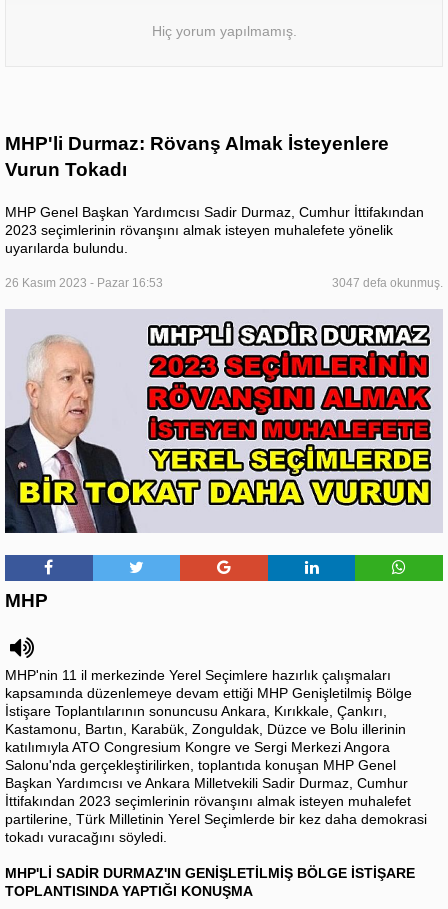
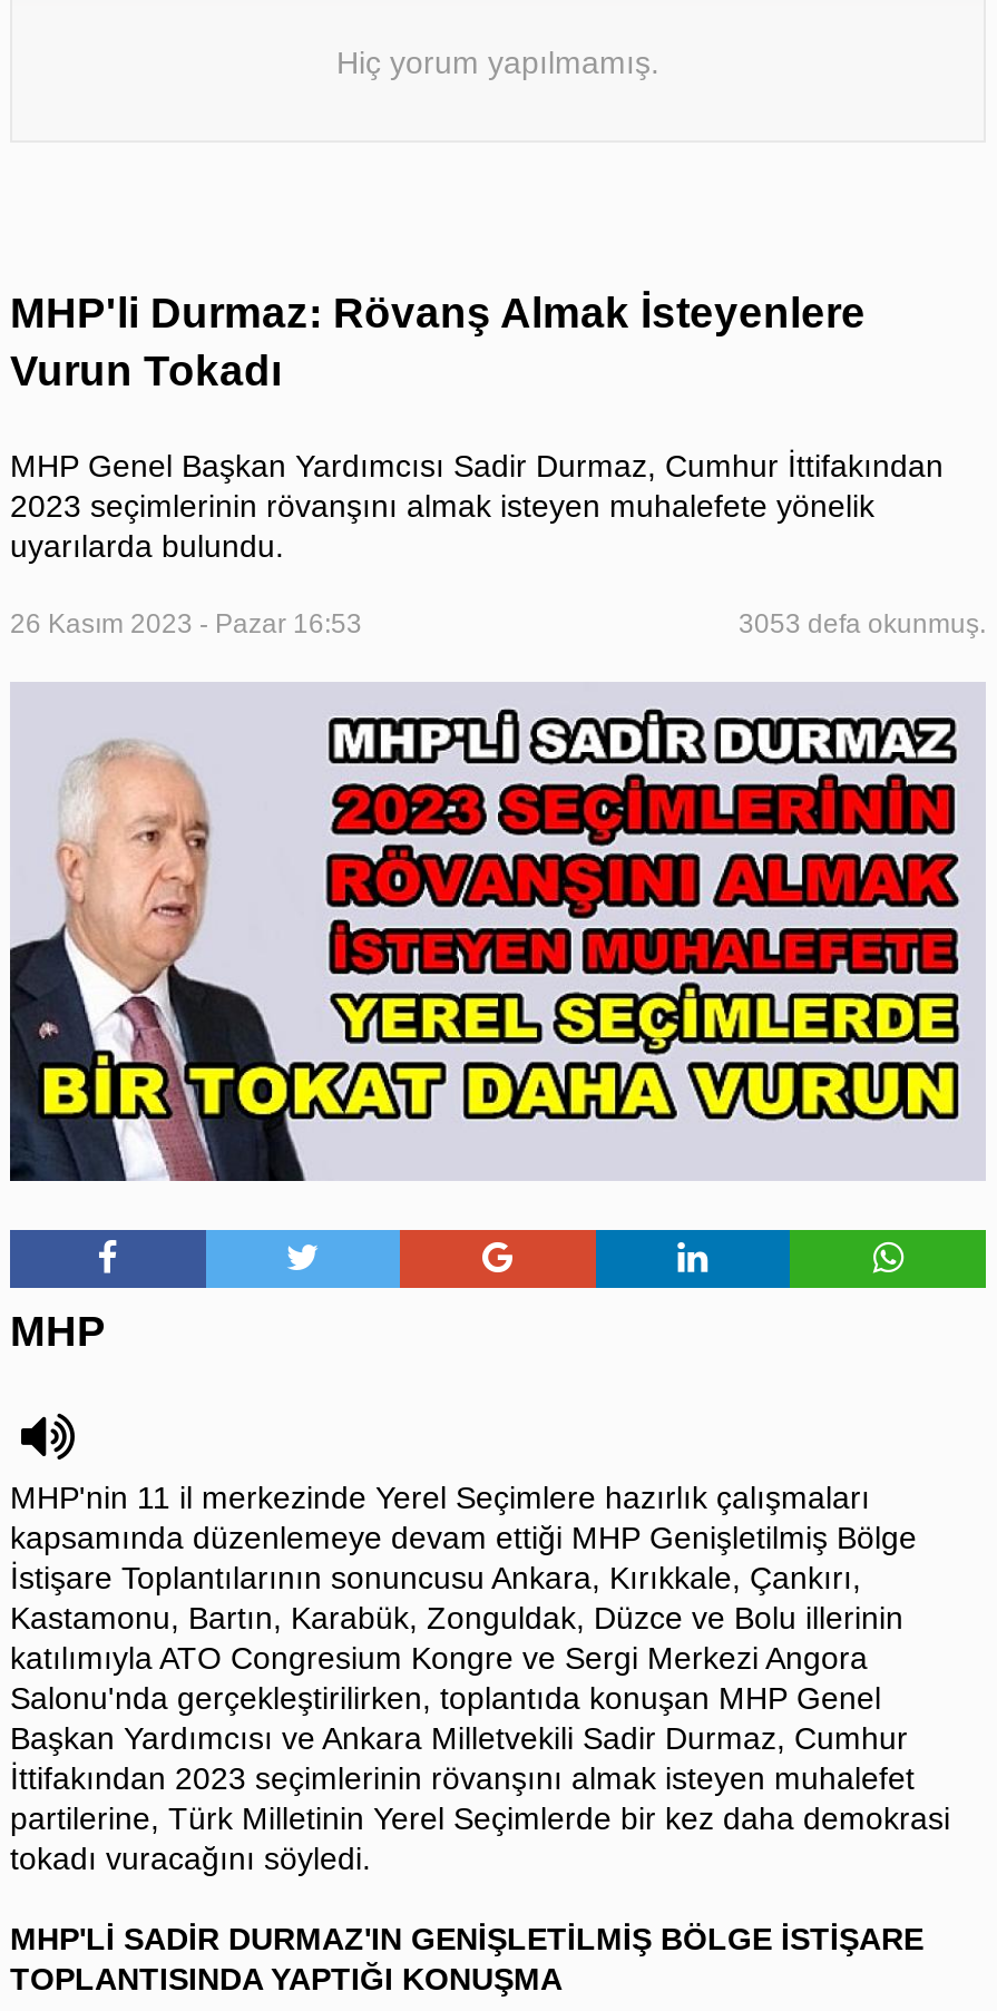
- 3047 defa okunmuş.
+ 3053 defa okunmuş.
